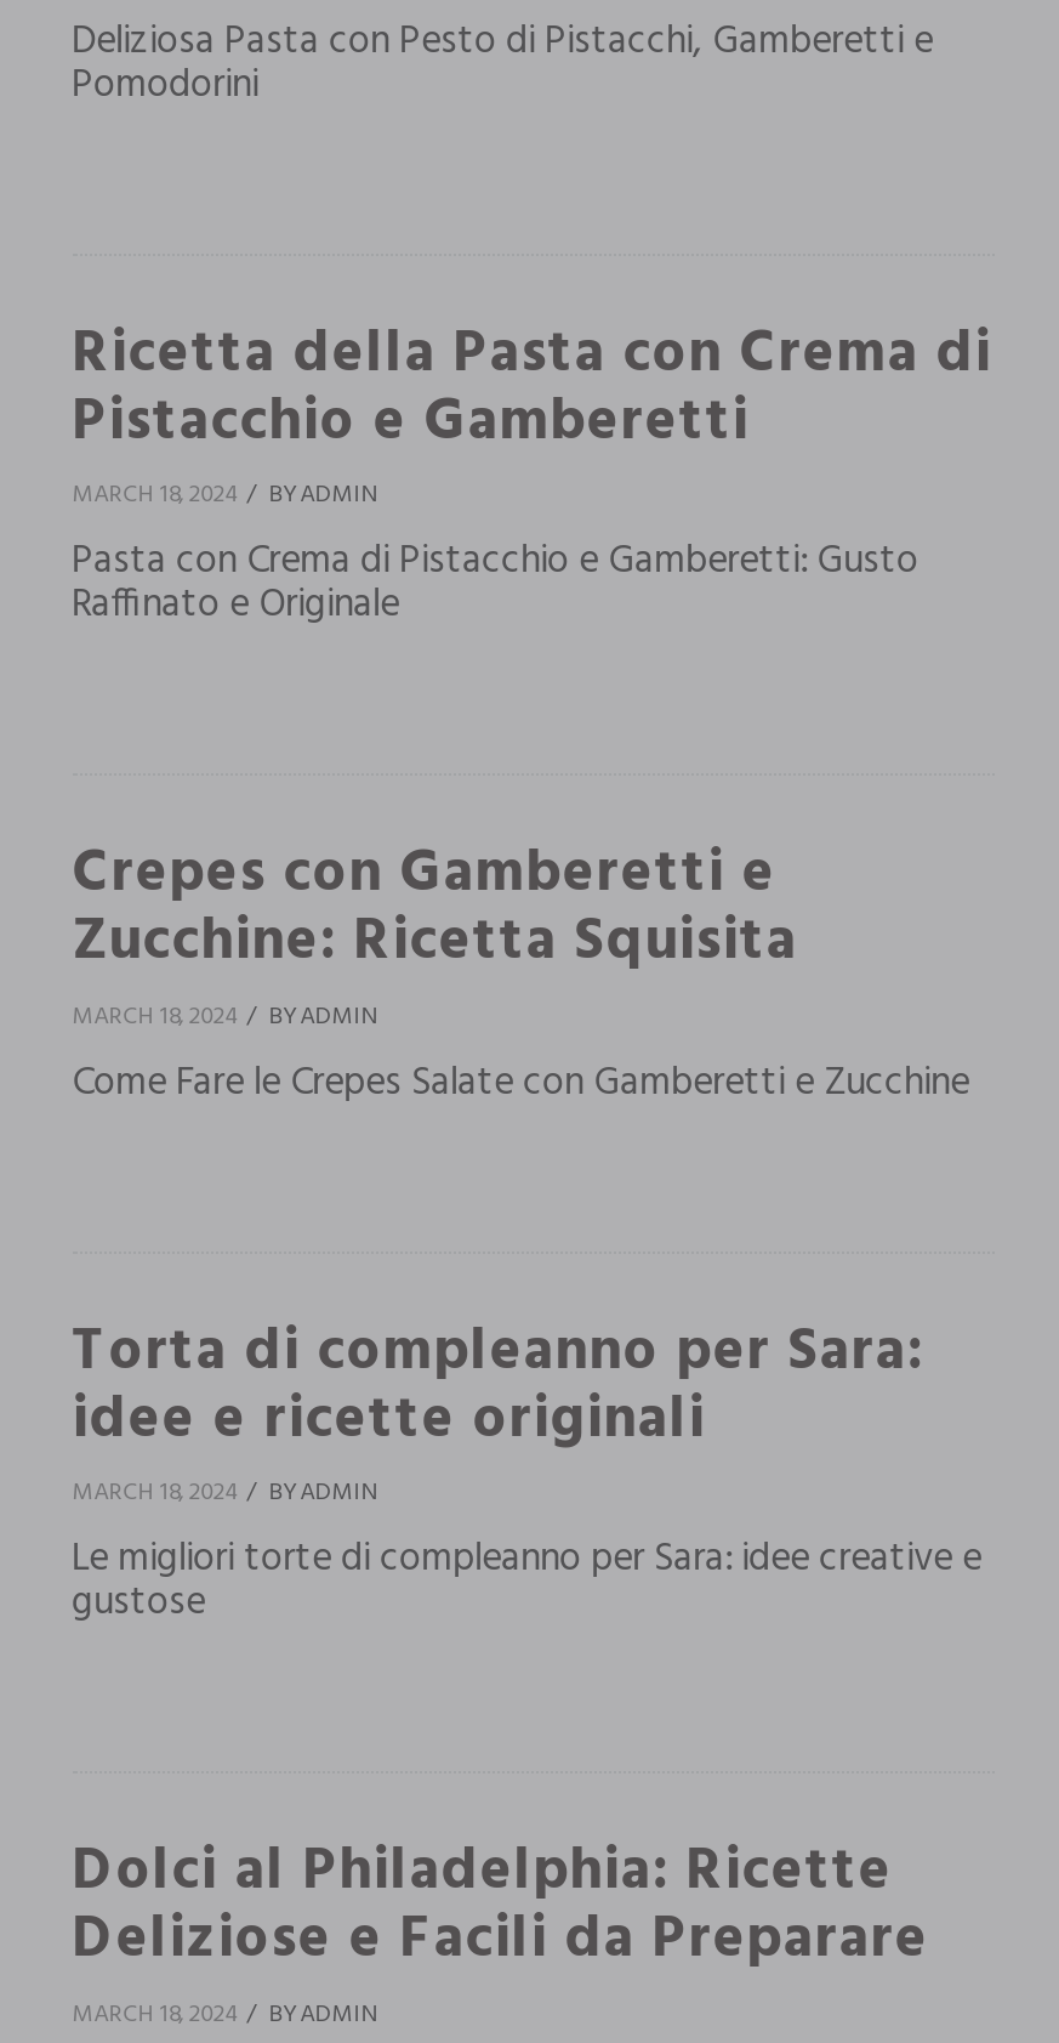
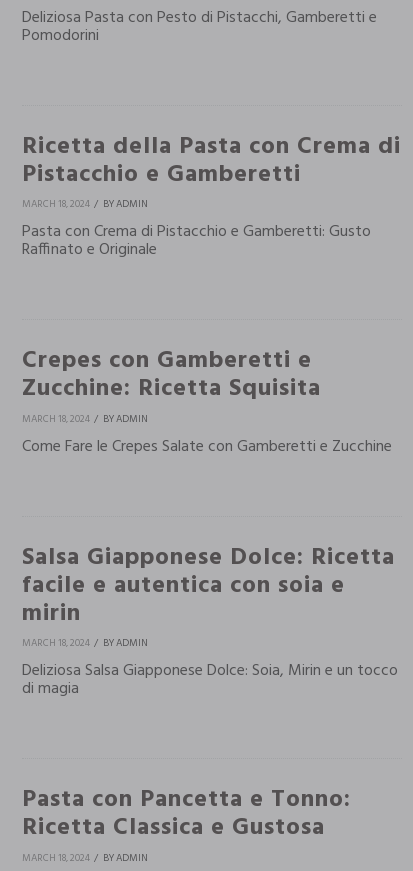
- Torta di compleanno per Sara:
- idee e ricette originali
+ Salsa Giapponese Dolce: Ricetta
+ facile e autentica con soia e
+ mirin

- Le migliori torte di compleanno per Sara: idee creative e
- gustose
+ Deliziosa Salsa Giapponese Dolce: Soia, Mirin e un tocco
+ di magia

- Dolci al Philadelphia: Ricette
- Deliziose e Facili da Preparare
+ Pasta con Pancetta e Tonno:
+ Ricetta Classica e Gustosa
